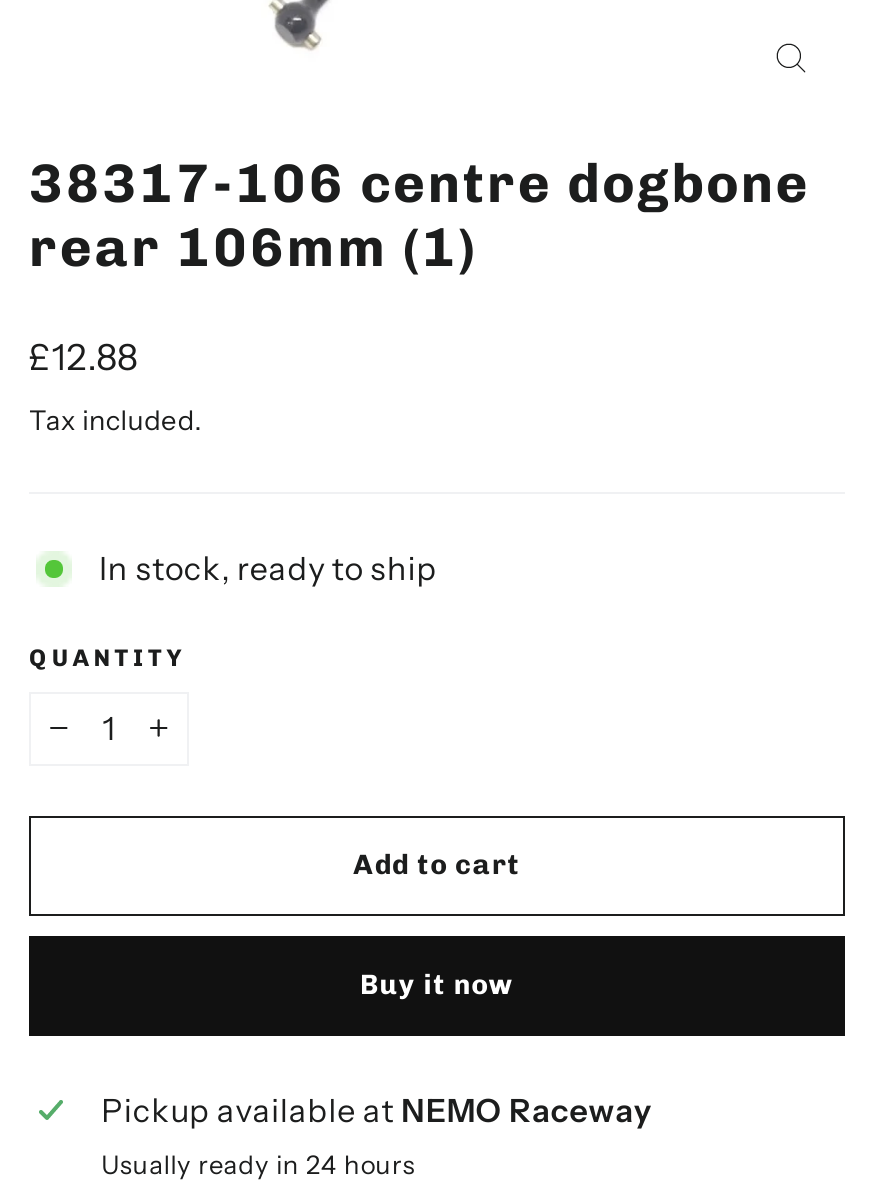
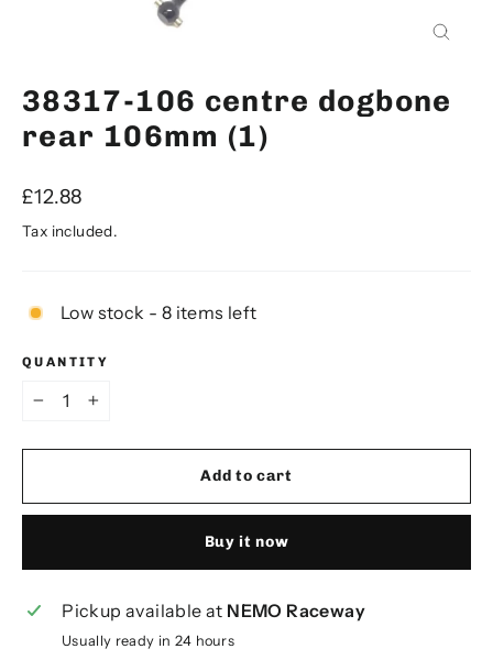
- In stock, ready to ship
+ Low stock - 8 items left
